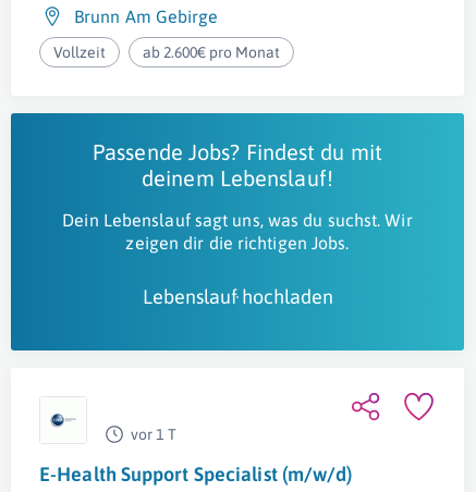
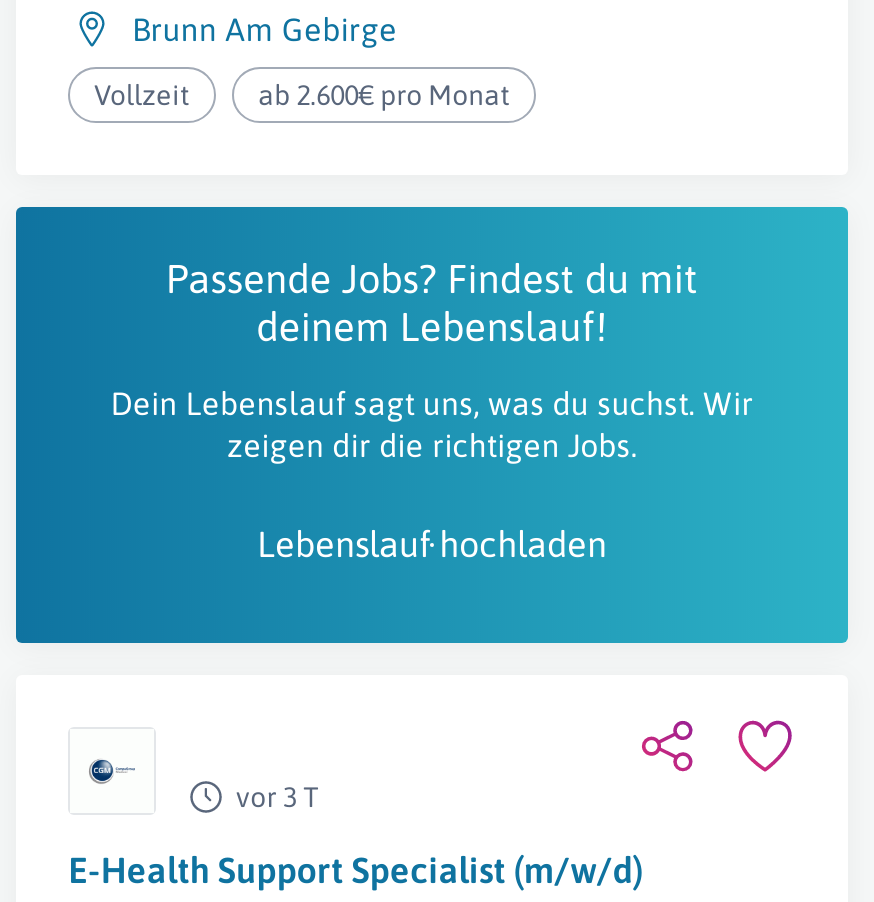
- vor 1 T
+ vor 3 T
